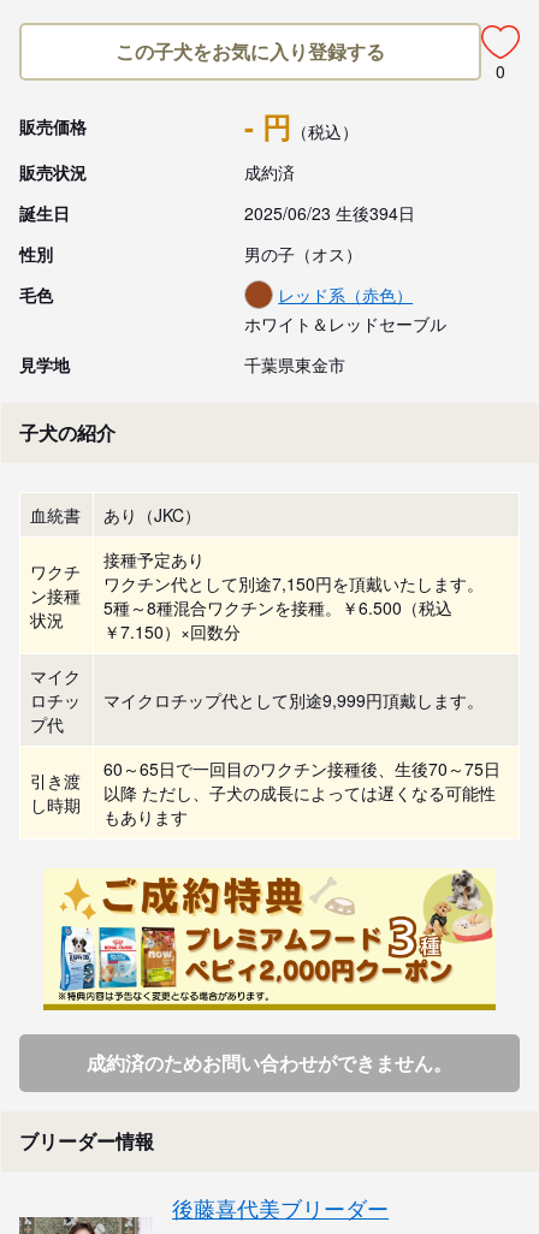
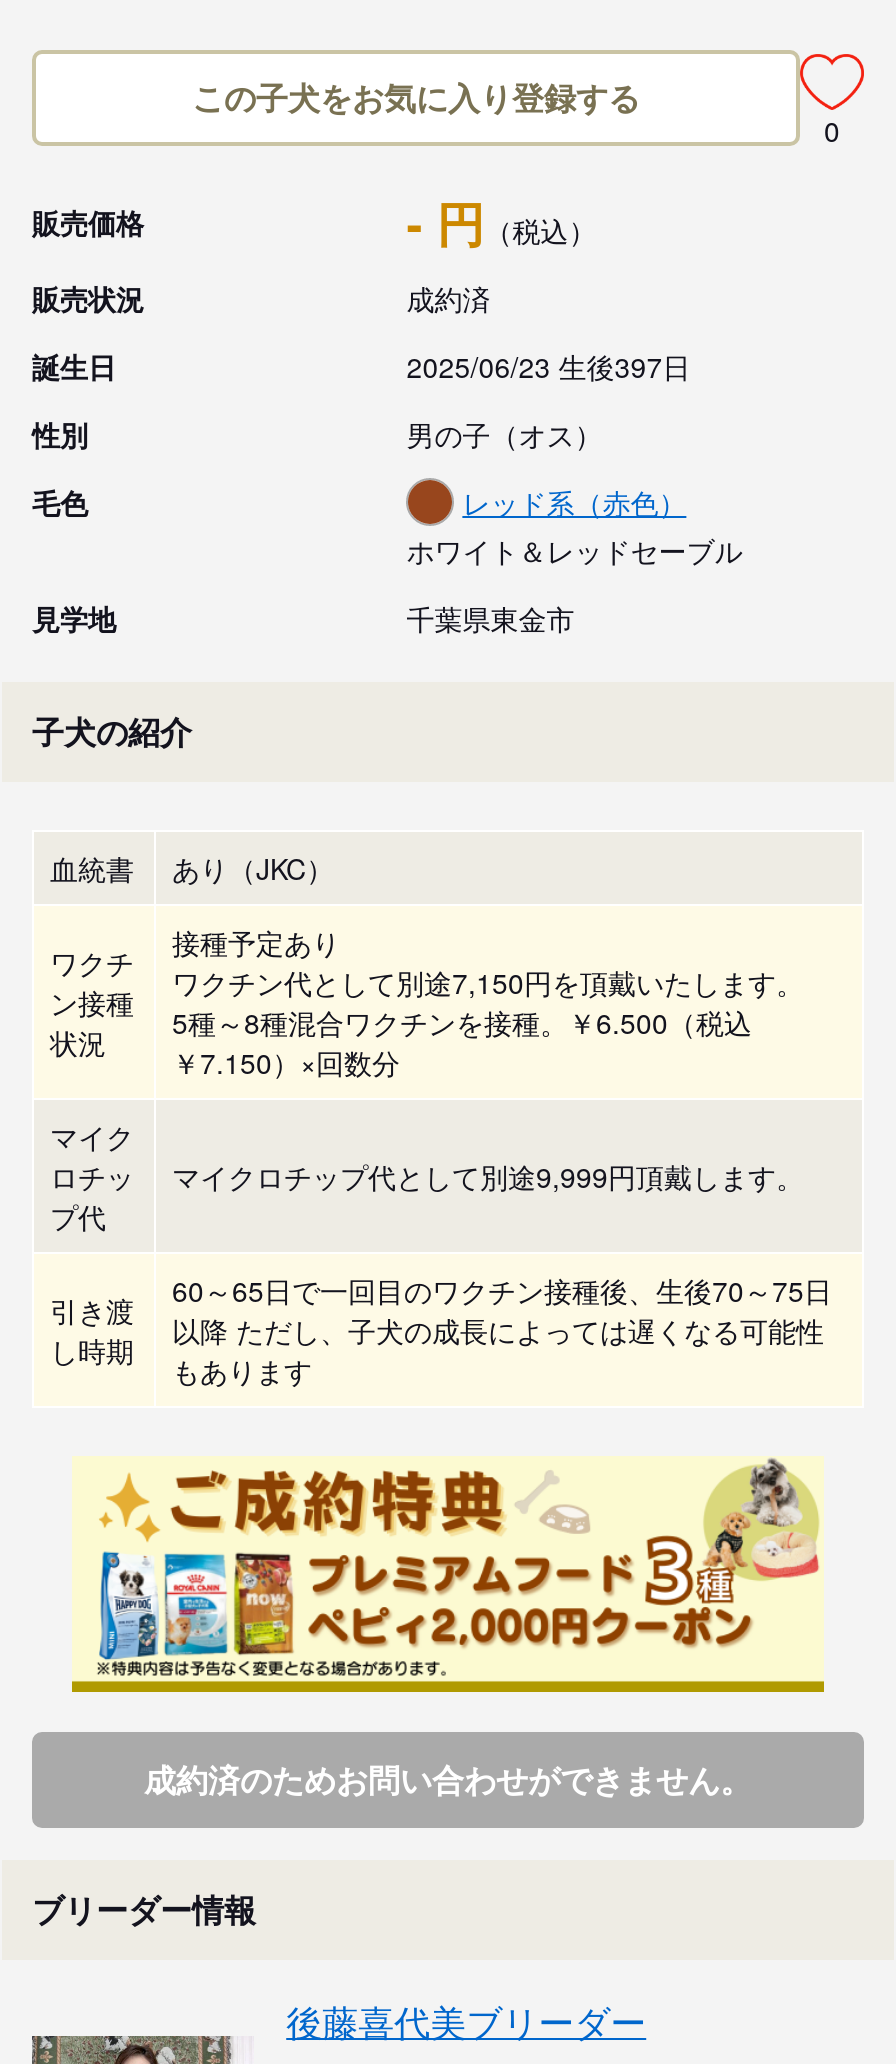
- 2025/06/23 生後394日
+ 2025/06/23 生後397日
